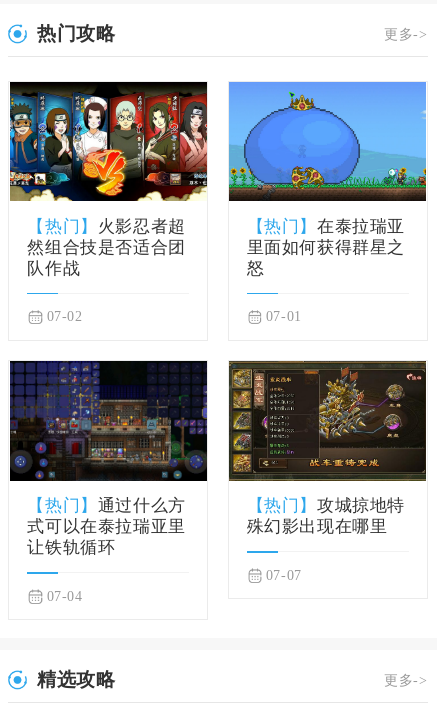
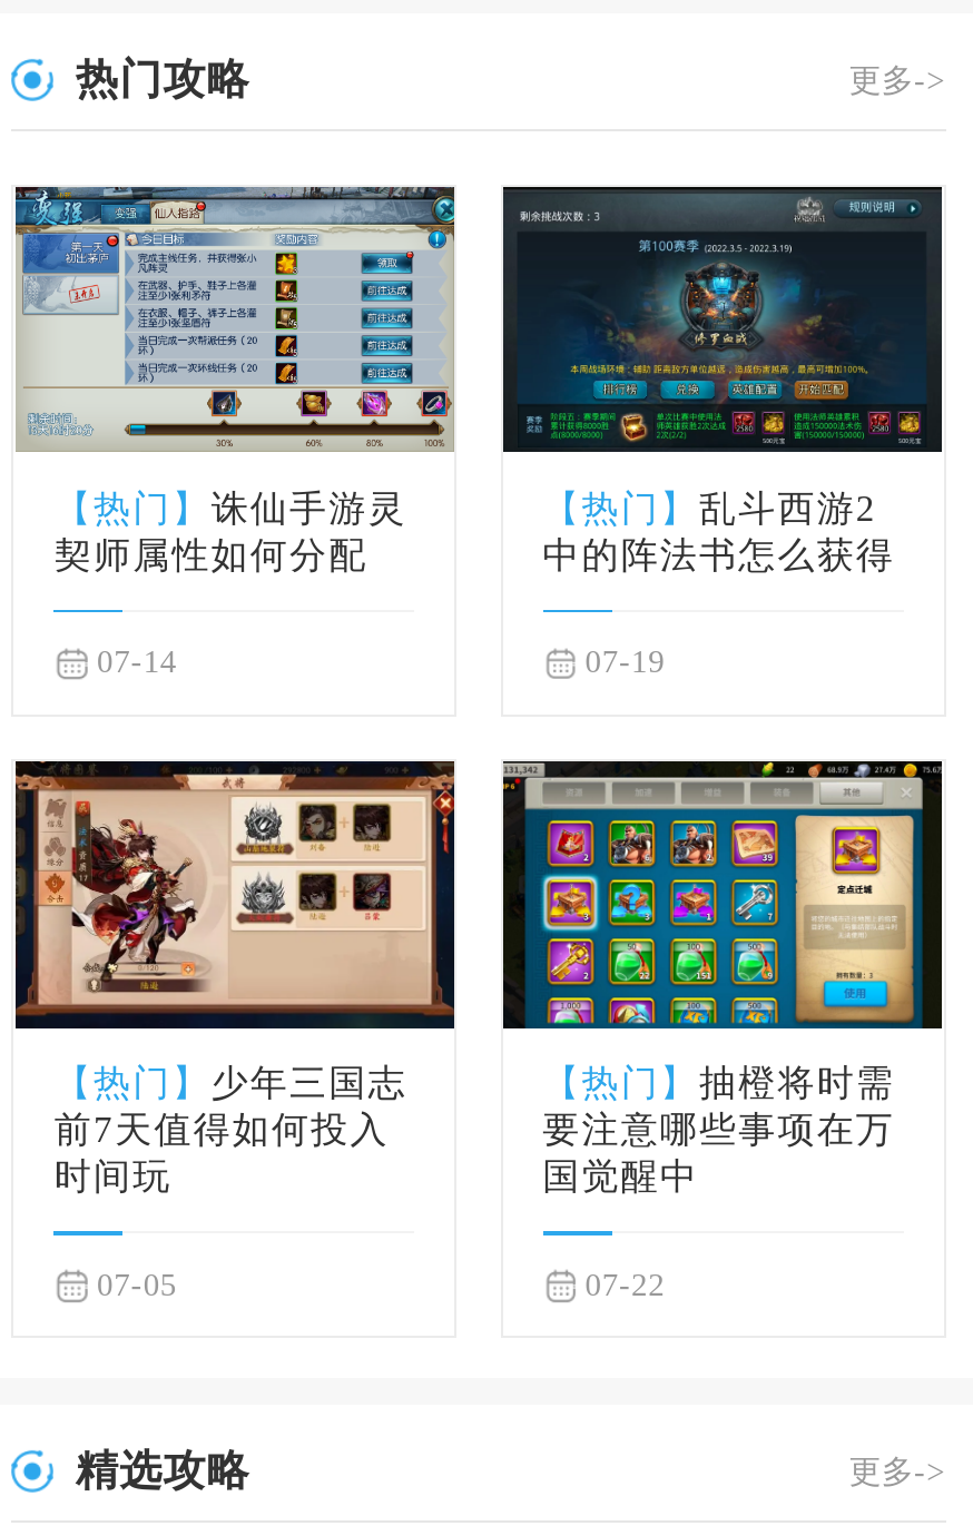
- [image]
- 【热门】火影忍者超
- 然组合技是否适合团
- 队作战
+ [image]
+ 【热门】诛仙手游灵
+ 契师属性如何分配

- [image]
- 【热门】在泰拉瑞亚
- 里面如何获得群星之
- 怒
+ [image]
+ 【热门】乱斗西游2
+ 中的阵法书怎么获得

- 07-02
+ 07-14

- 07-01
+ 07-19

- [image]
- 【热门】通过什么方
- 式可以在泰拉瑞亚里
- 让铁轨循环
+ [image]
+ 【热门】少年三国志
+ 前7天值得如何投入
+ 时间玩

- [image]
- 【热门】攻城掠地特
- 殊幻影出现在哪里
+ [image]
+ 【热门】抽橙将时需
+ 要注意哪些事项在万
+ 国觉醒中

- 07-07
+ 07-22

- 07-04
+ 07-05
